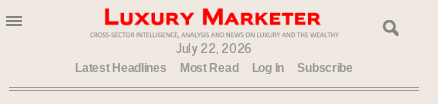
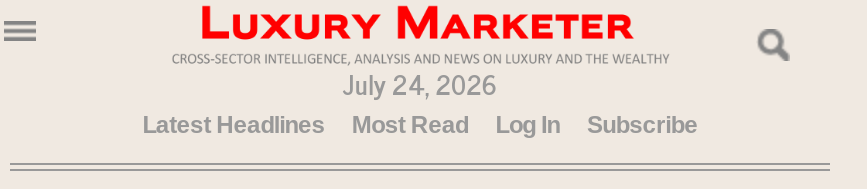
- July 22, 2026
+ July 24, 2026
